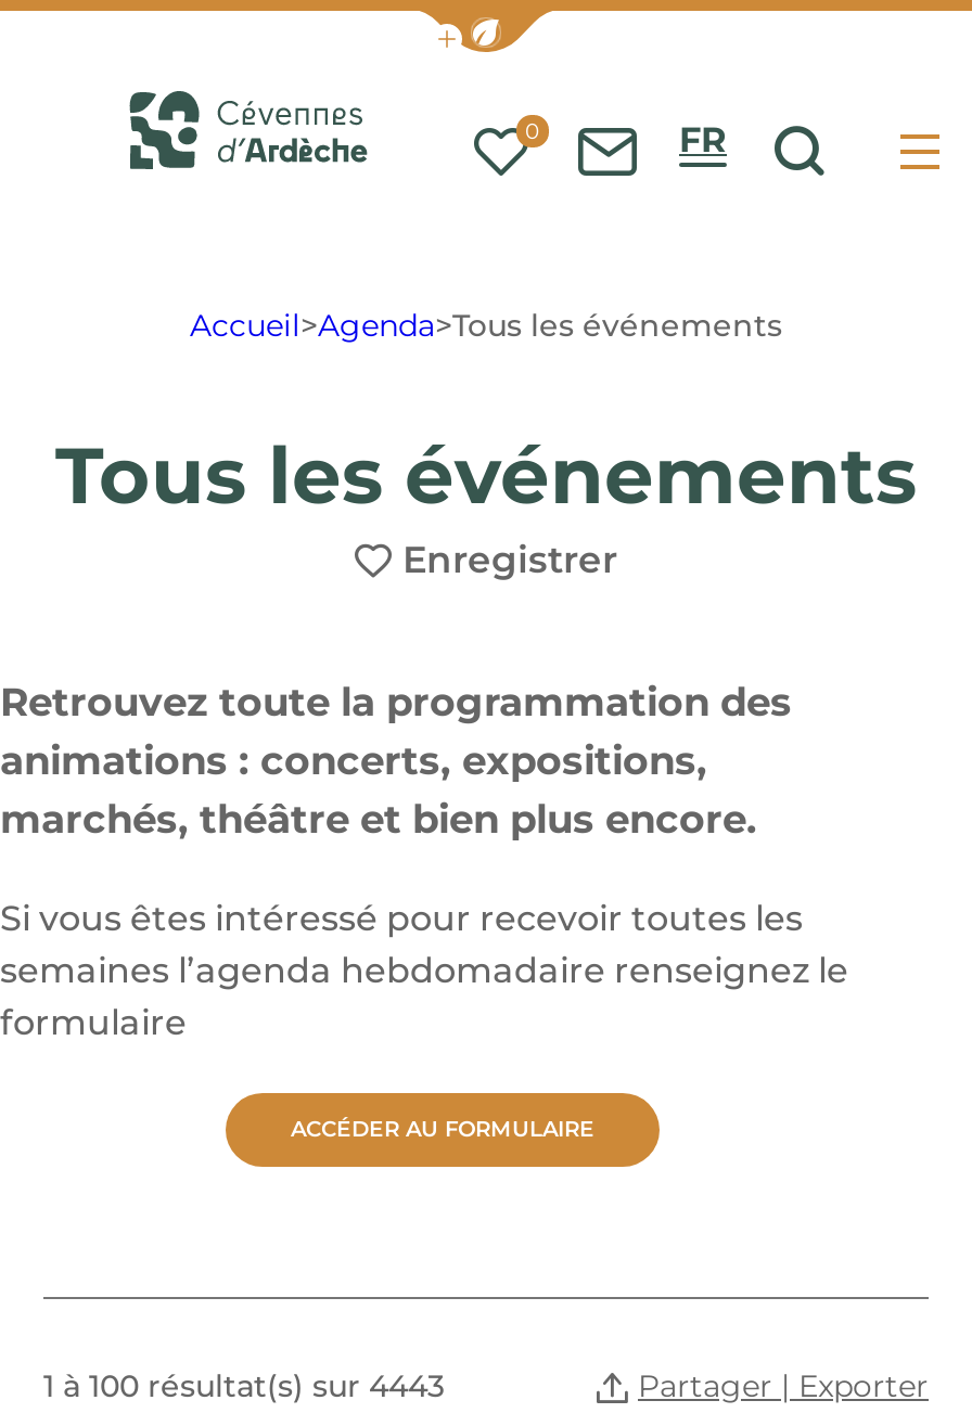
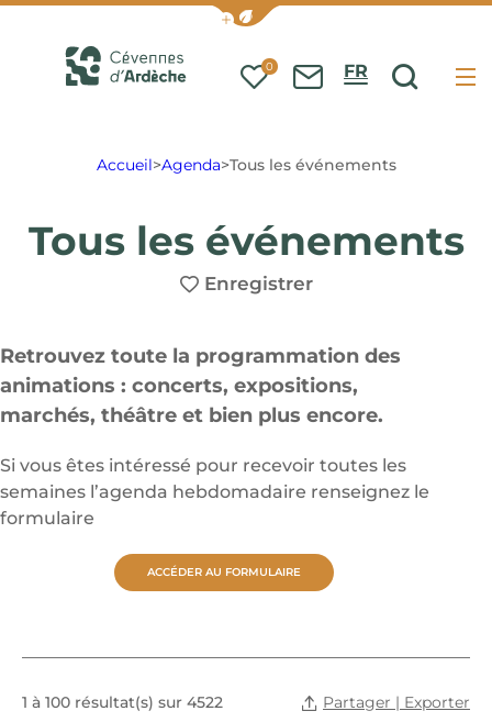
- 1 à 100 résultat(s) sur 4443
+ 1 à 100 résultat(s) sur 4522
